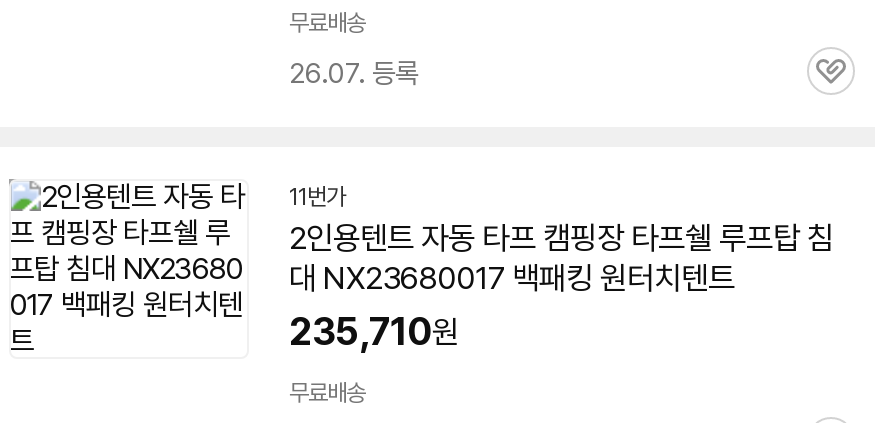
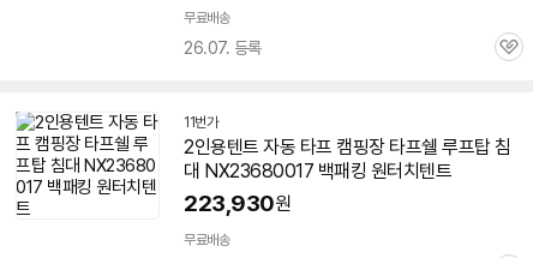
- 235,710원
+ 223,930원
